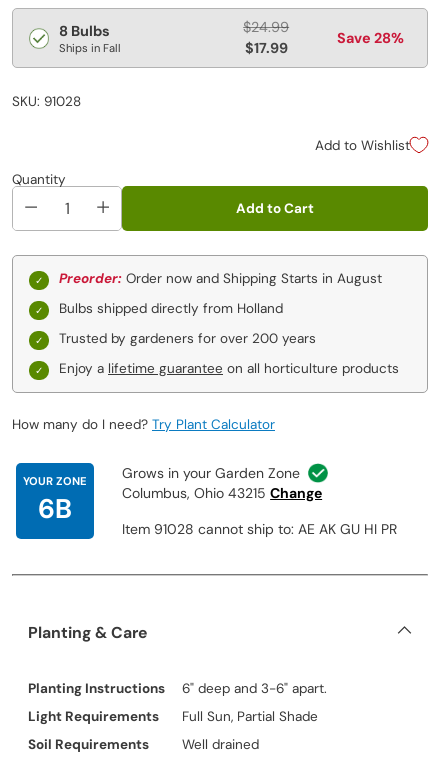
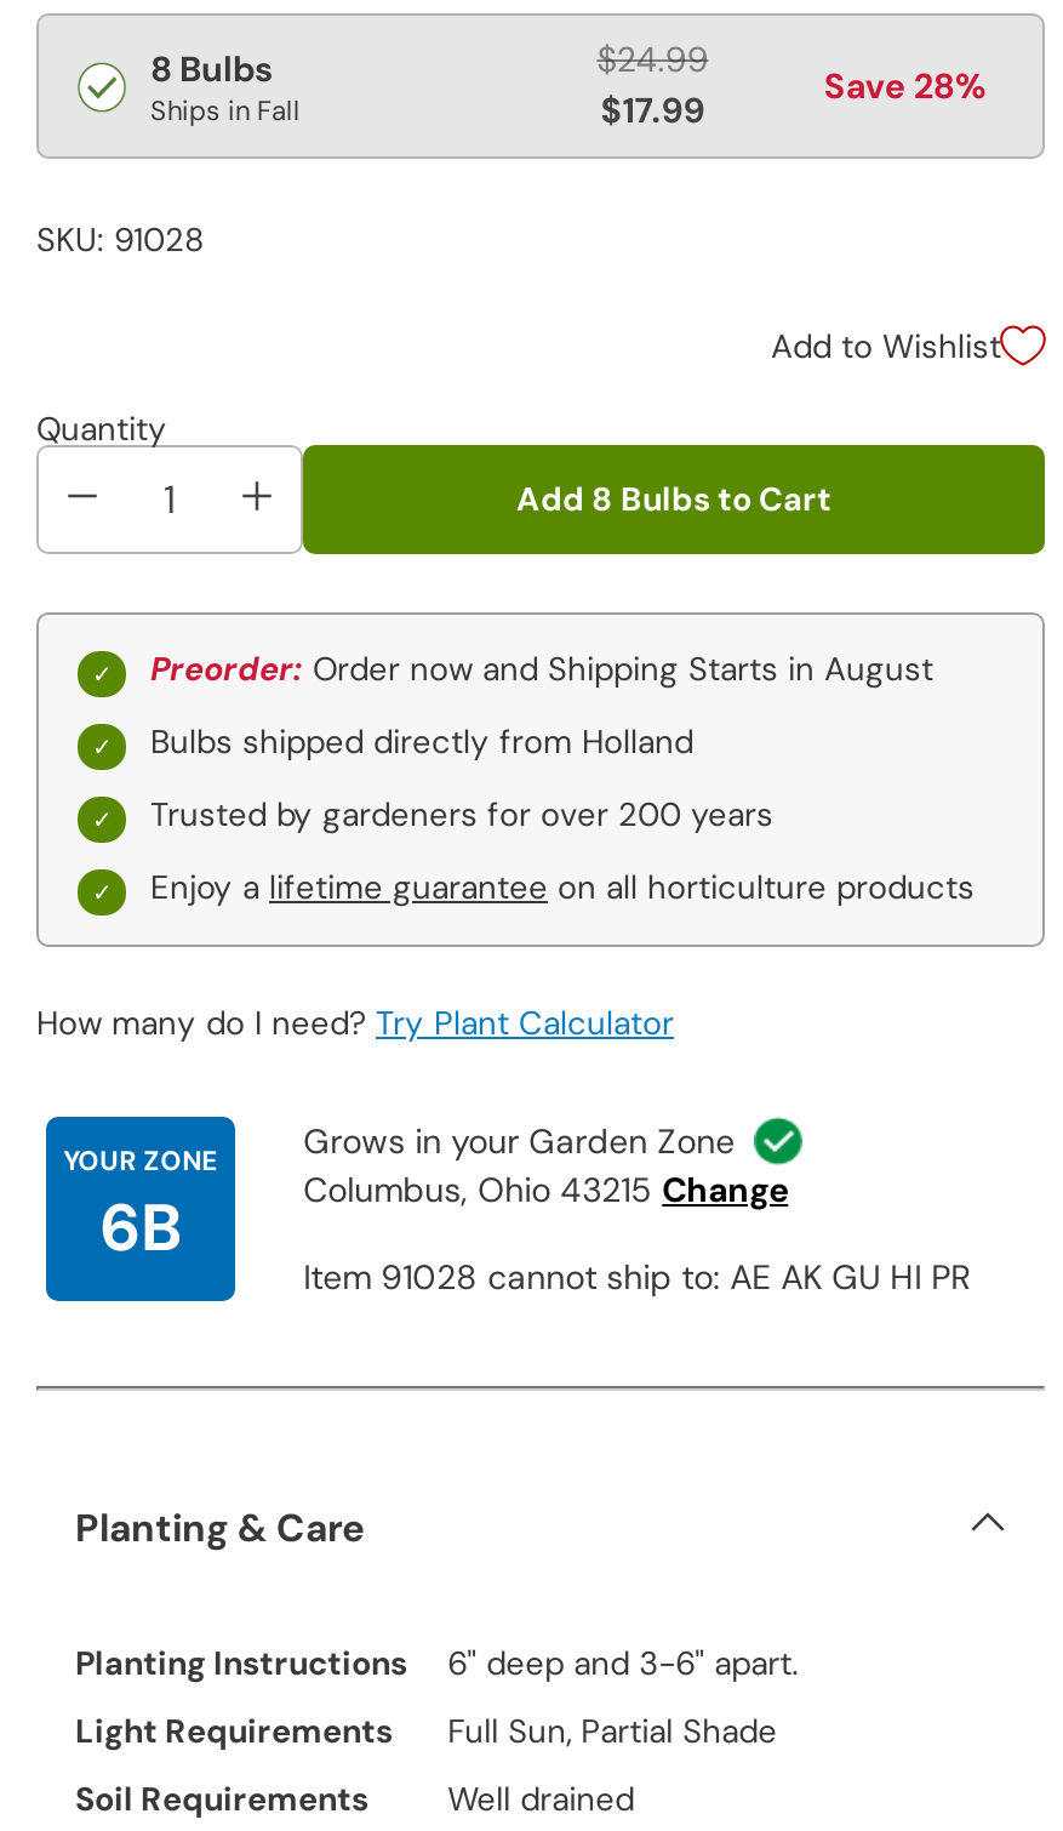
- Add to Cart
+ Add 8 Bulbs to Cart
